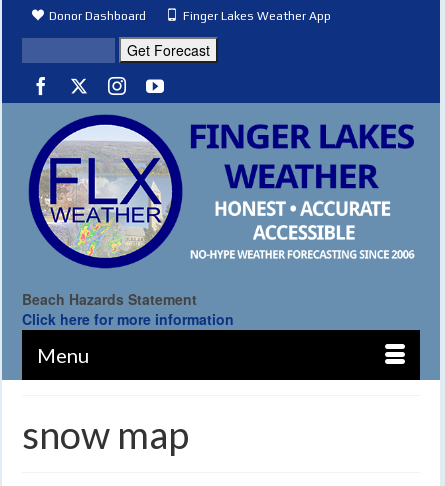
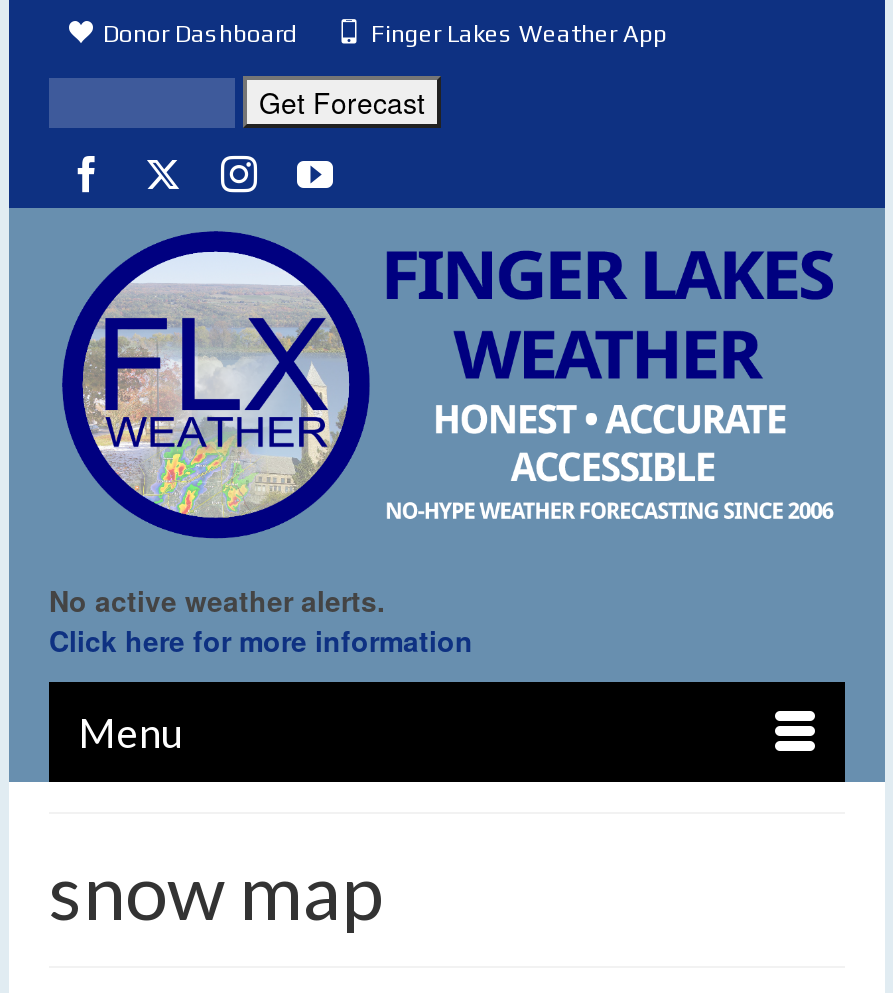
- Beach Hazards Statement
+ No active weather alerts.
